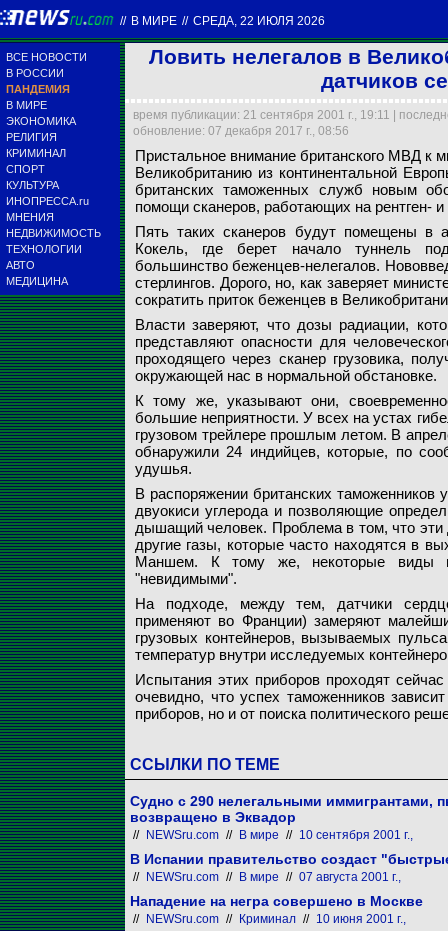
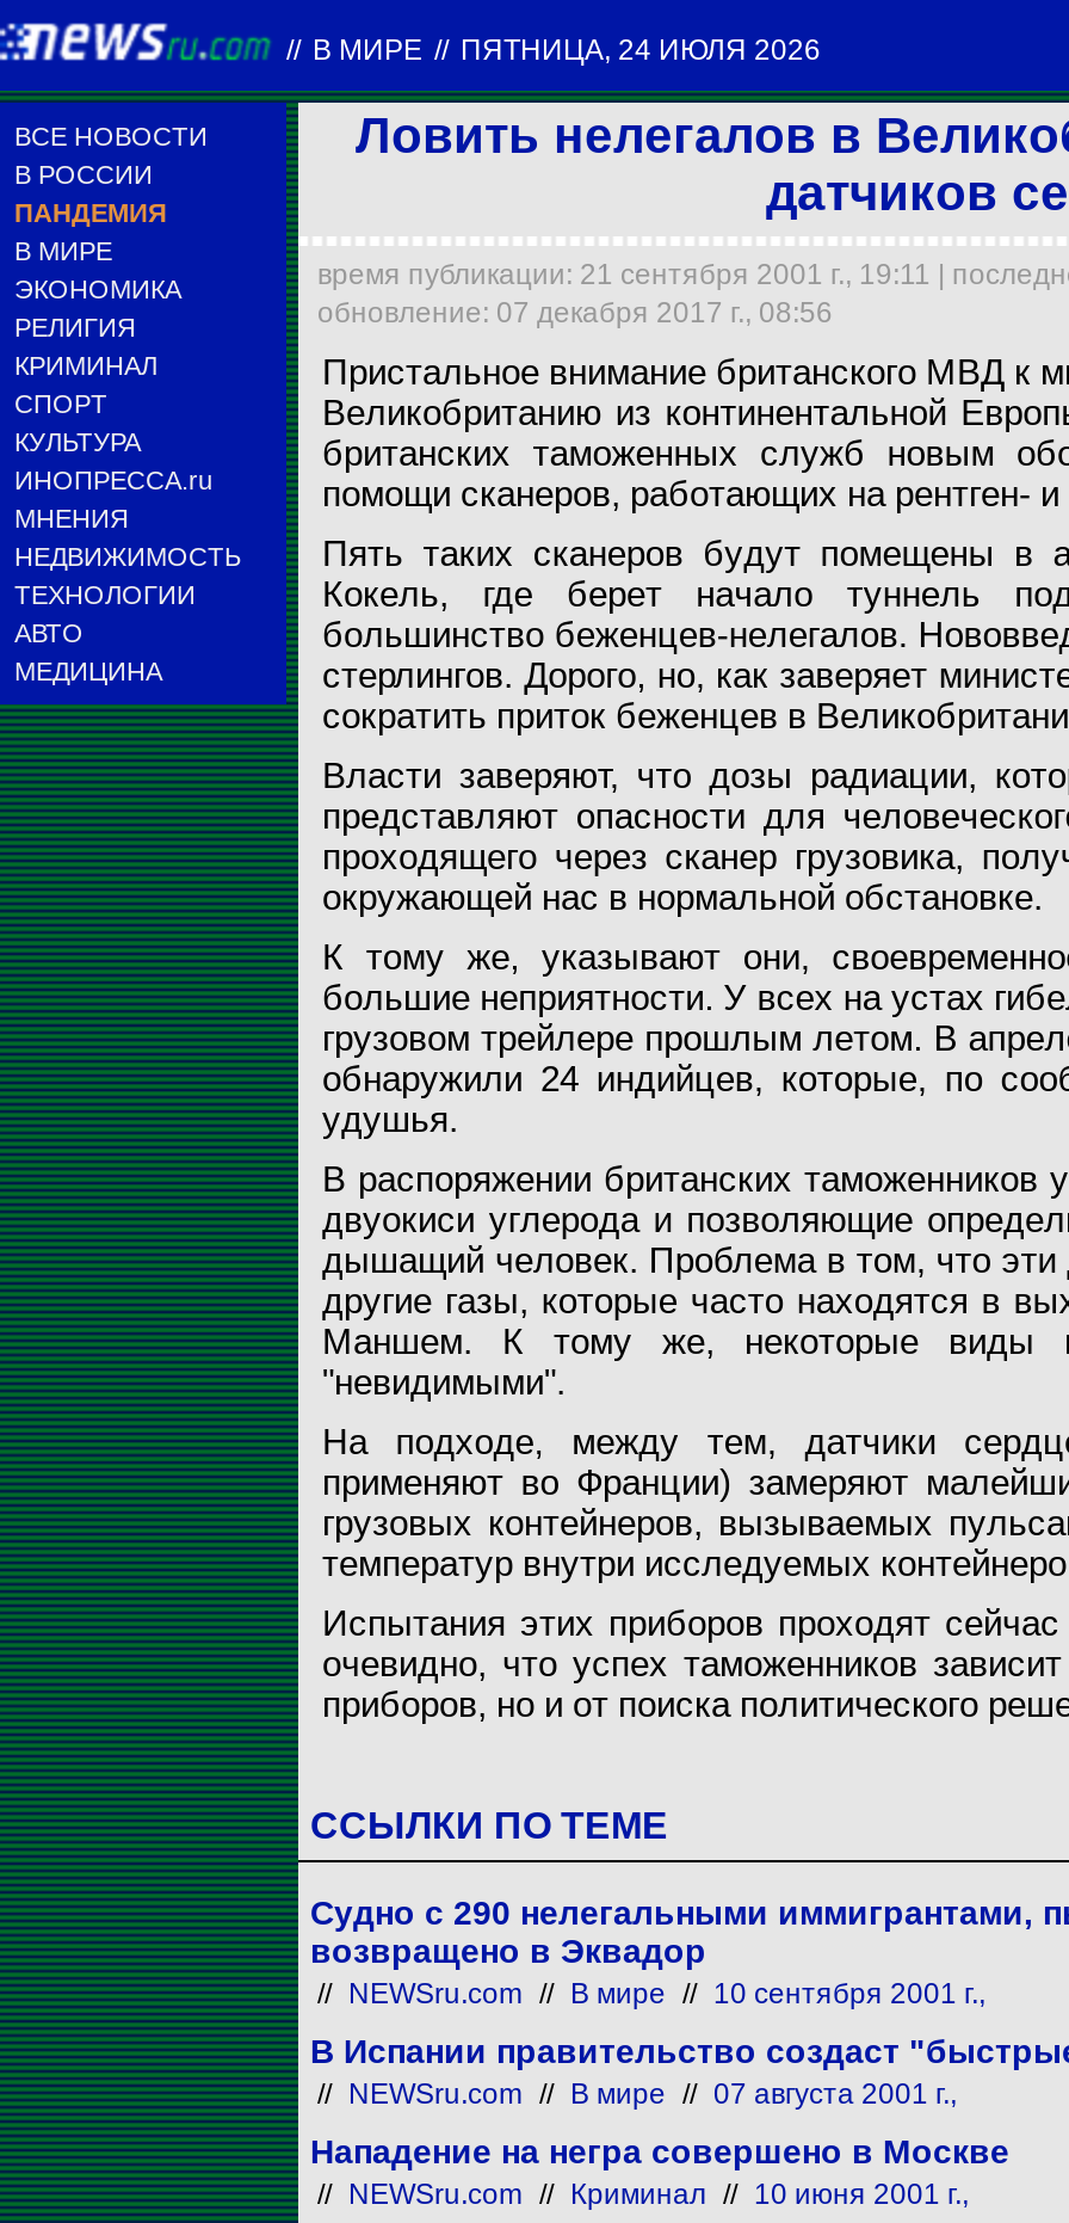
- // В МИРЕ // СРЕДА, 22 ИЮЛЯ 2026
+ // В МИРЕ // ПЯТНИЦА, 24 ИЮЛЯ 2026
